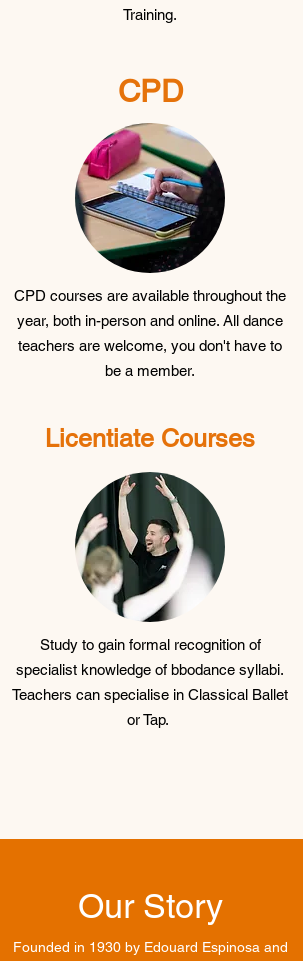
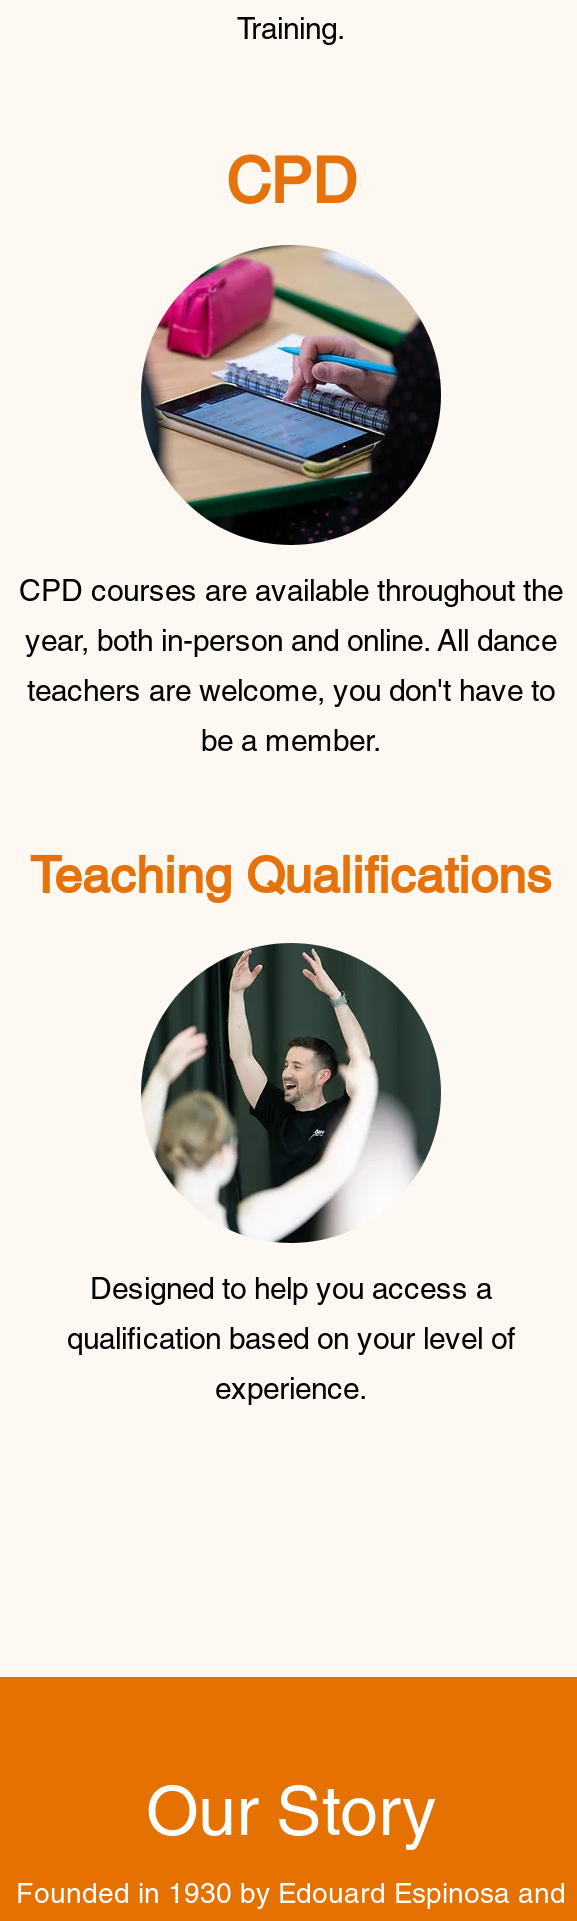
- Licentiate Courses
+ Teaching Qualifications

- Study to gain formal recognition of
- specialist knowledge of bbodance syllabi.
- Teachers can specialise in Classical Ballet
- or Tap.
+ Designed to help you access a
+ qualification based on your level of
+ experience.
